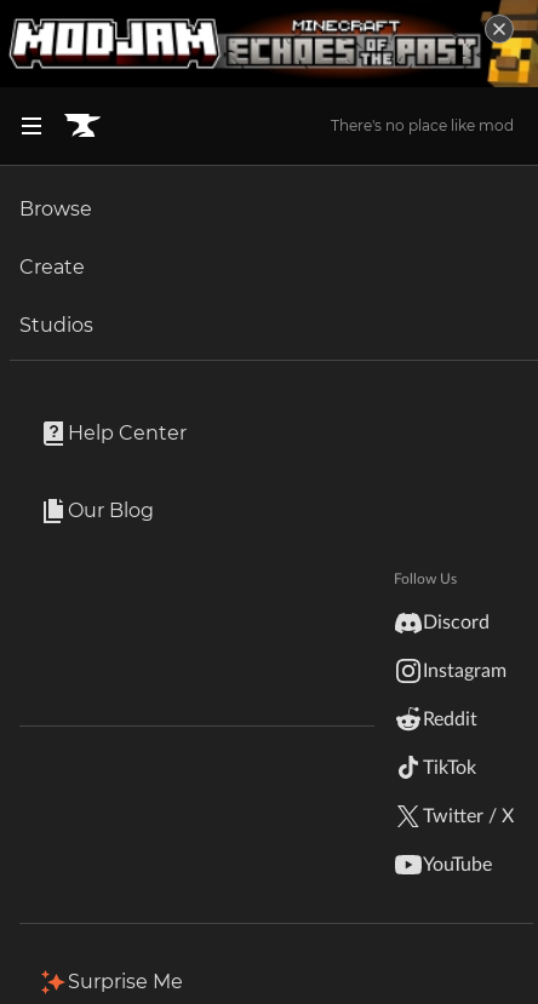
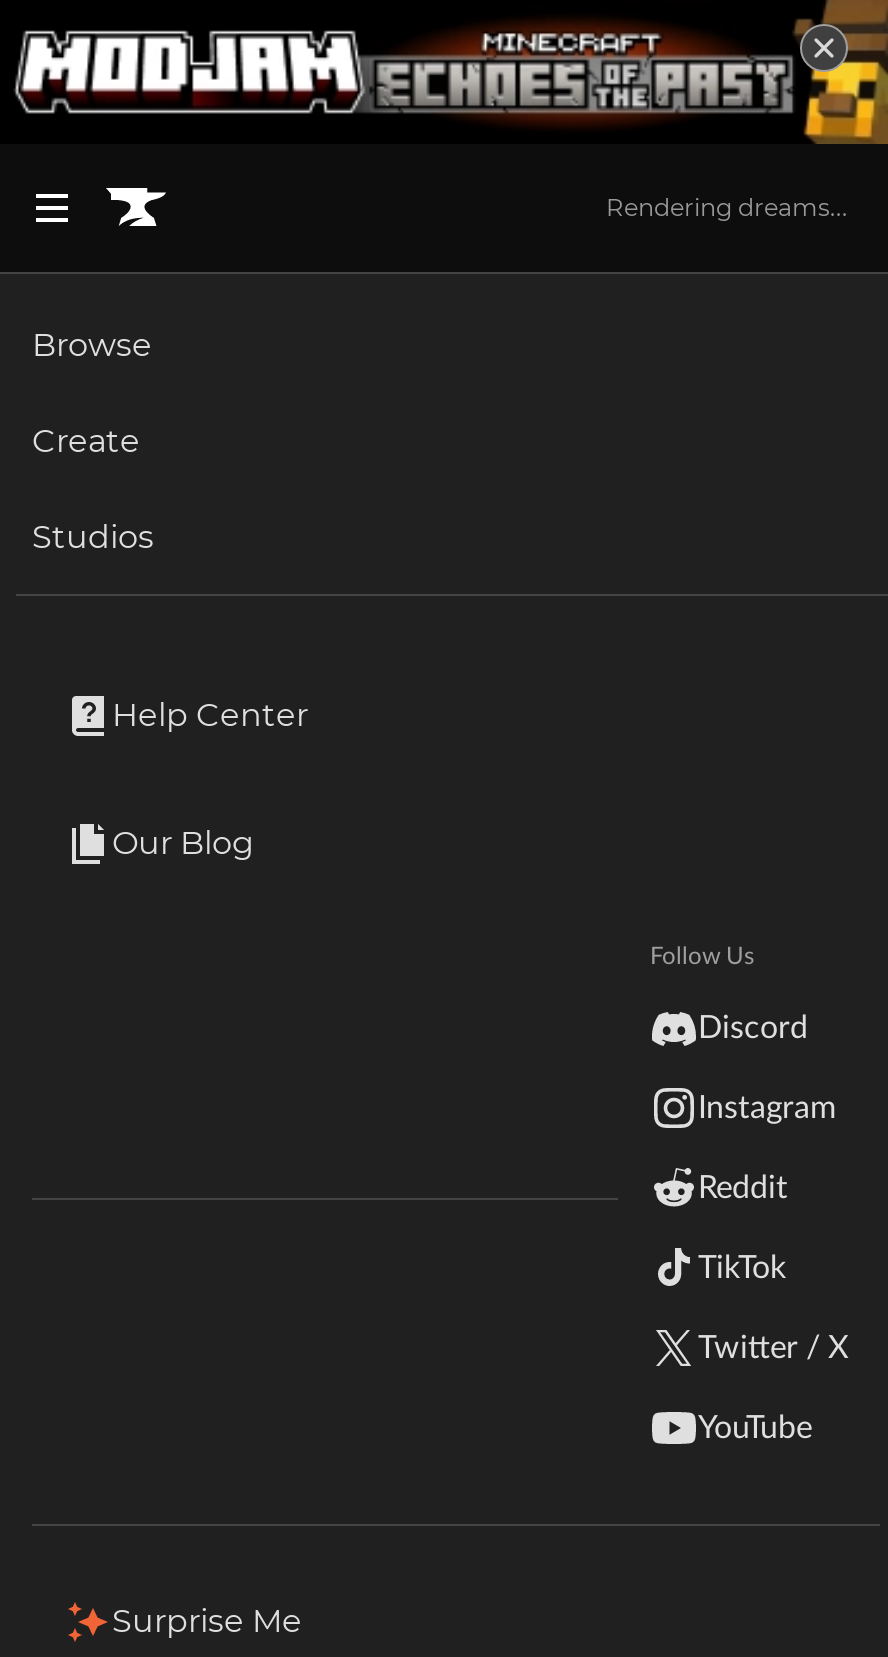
- There's no place like mod
+ Rendering dreams...
